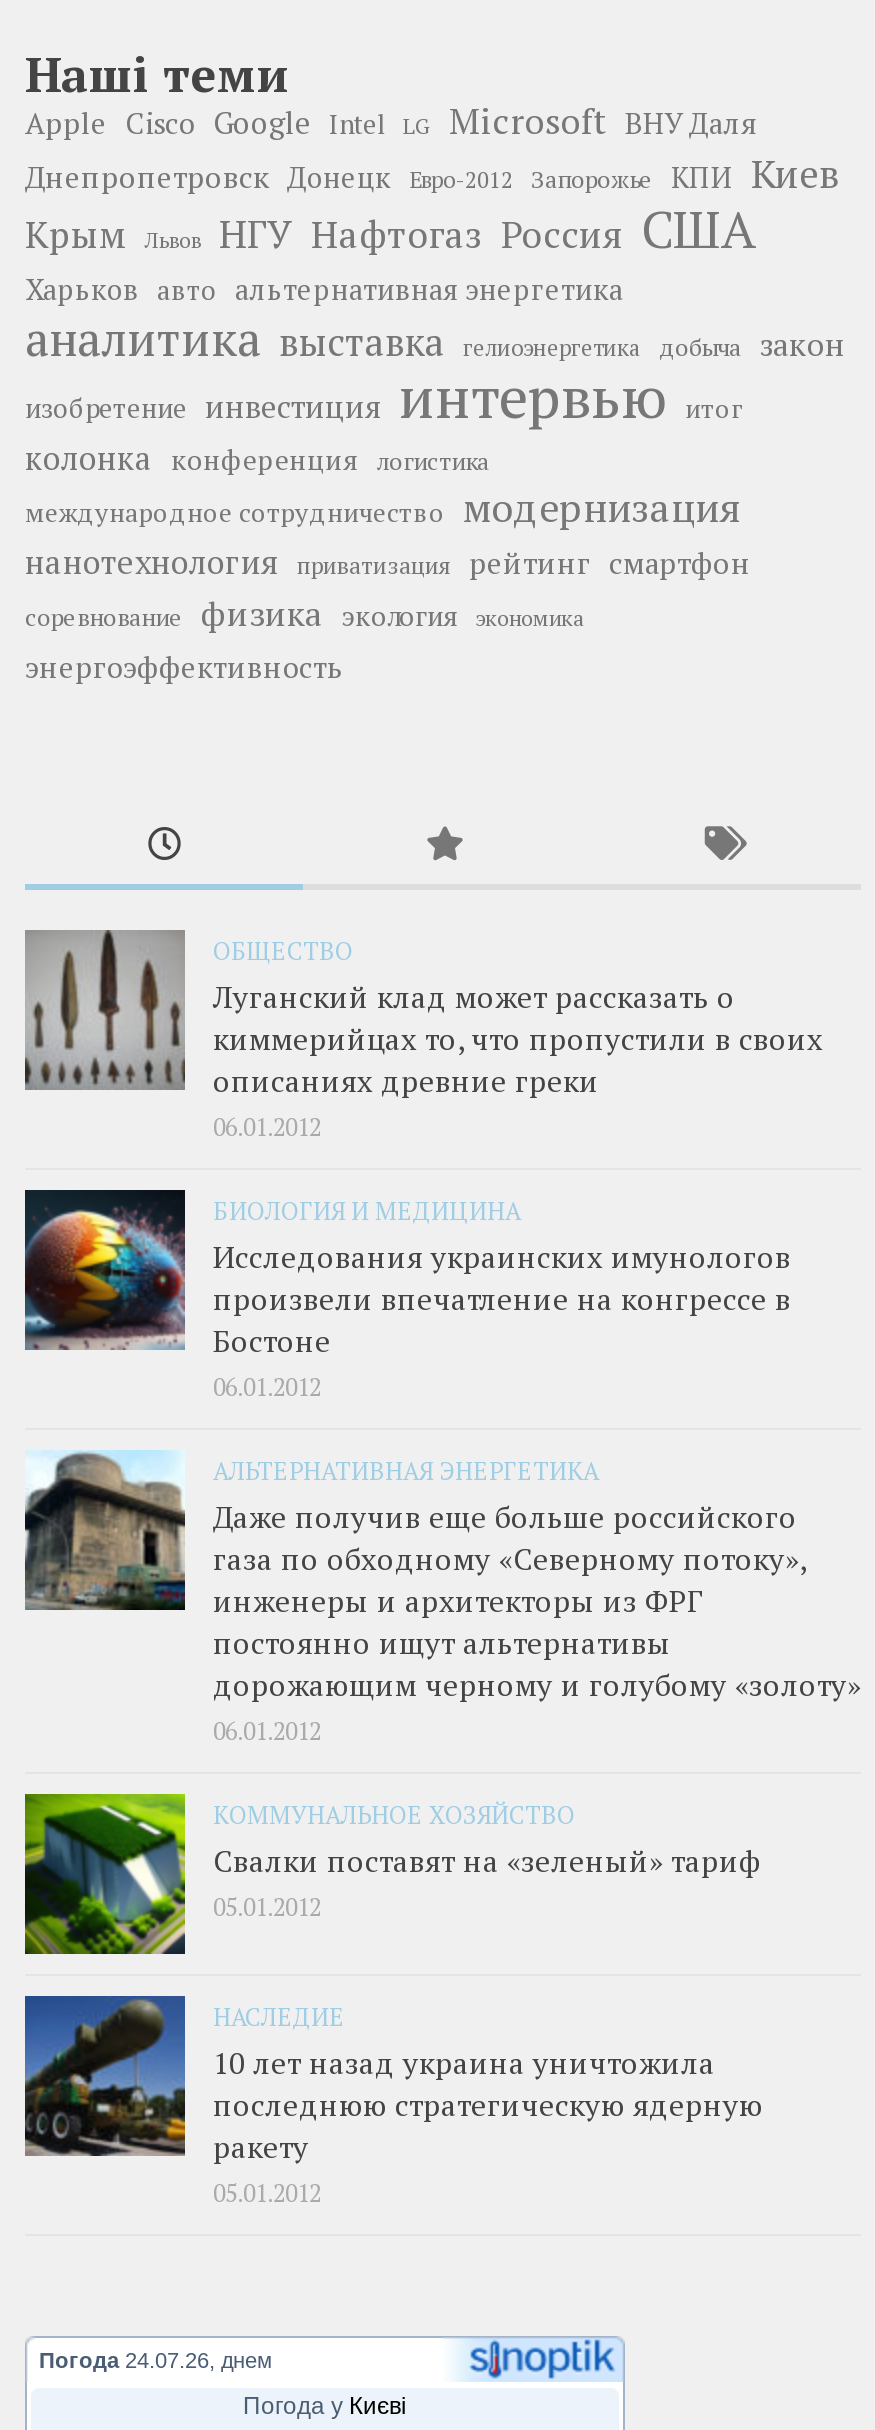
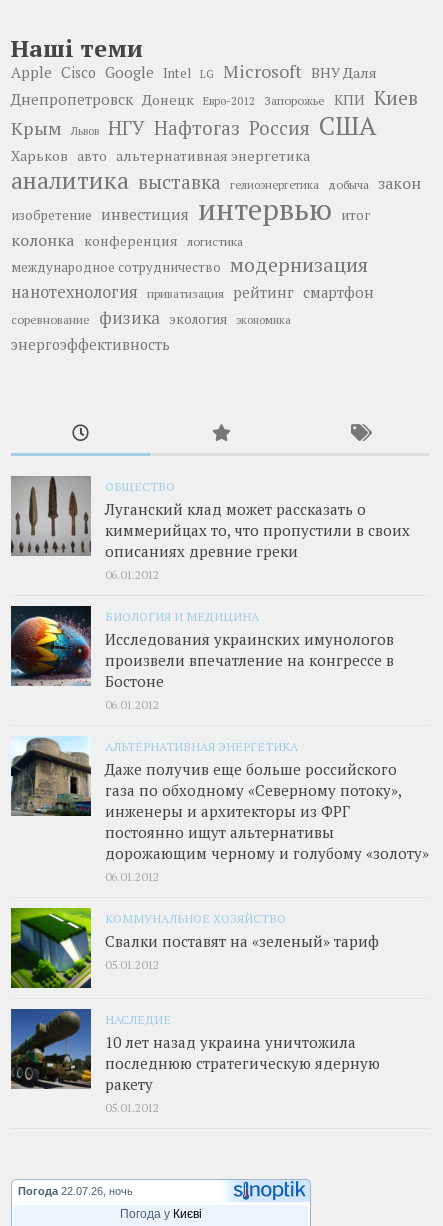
- Погода 24.07.26, днем
+ Погода 22.07.26, ночь
